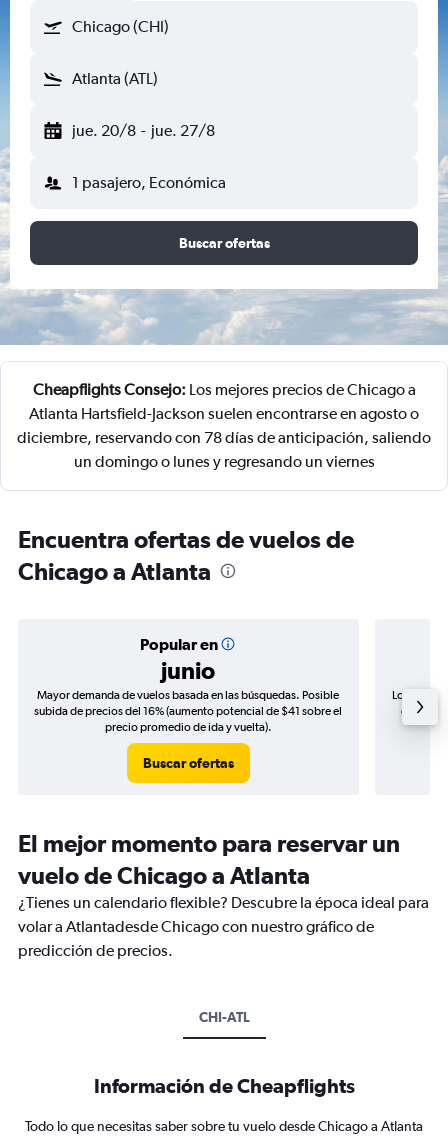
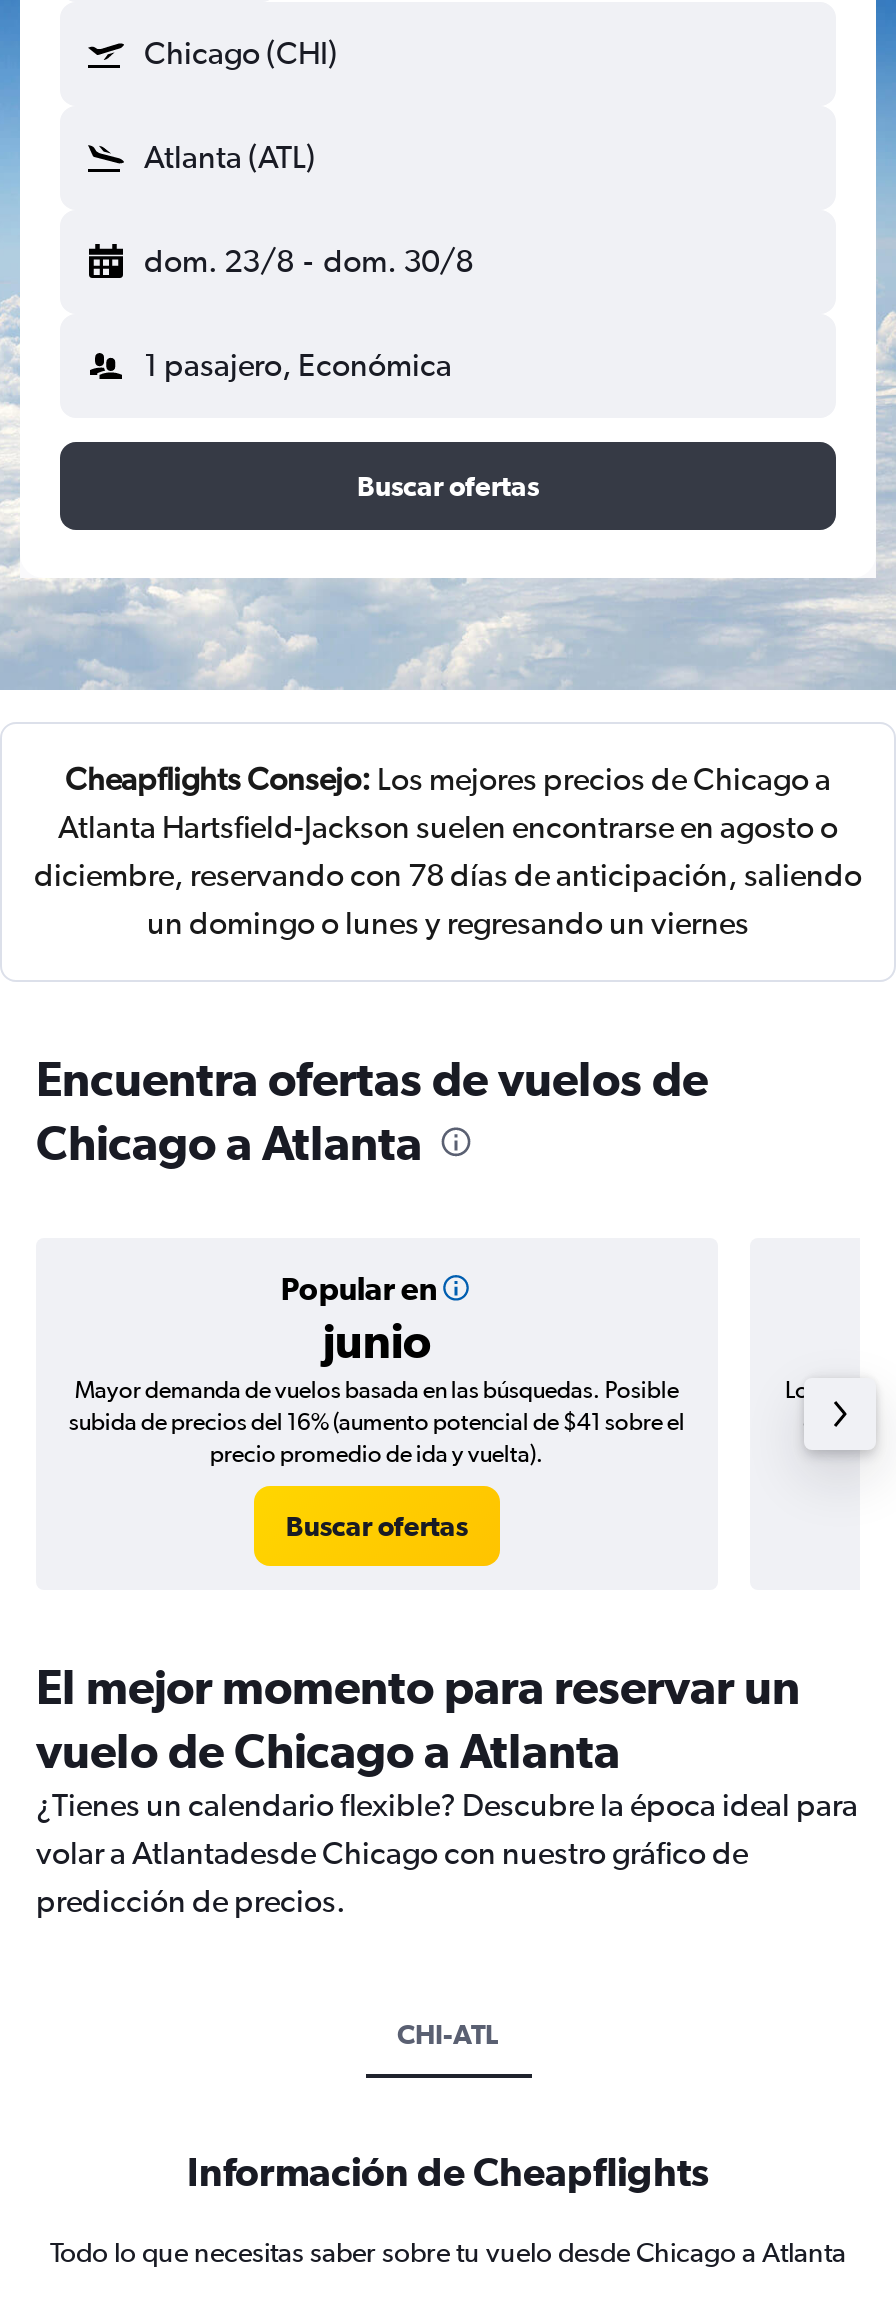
- jue. 20/8 - jue. 27/8
+ dom. 23/8 - dom. 30/8
